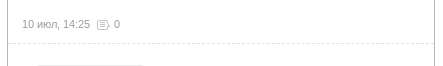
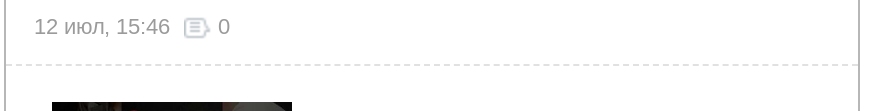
- 10 июл, 14:25
+ 12 июл, 15:46
